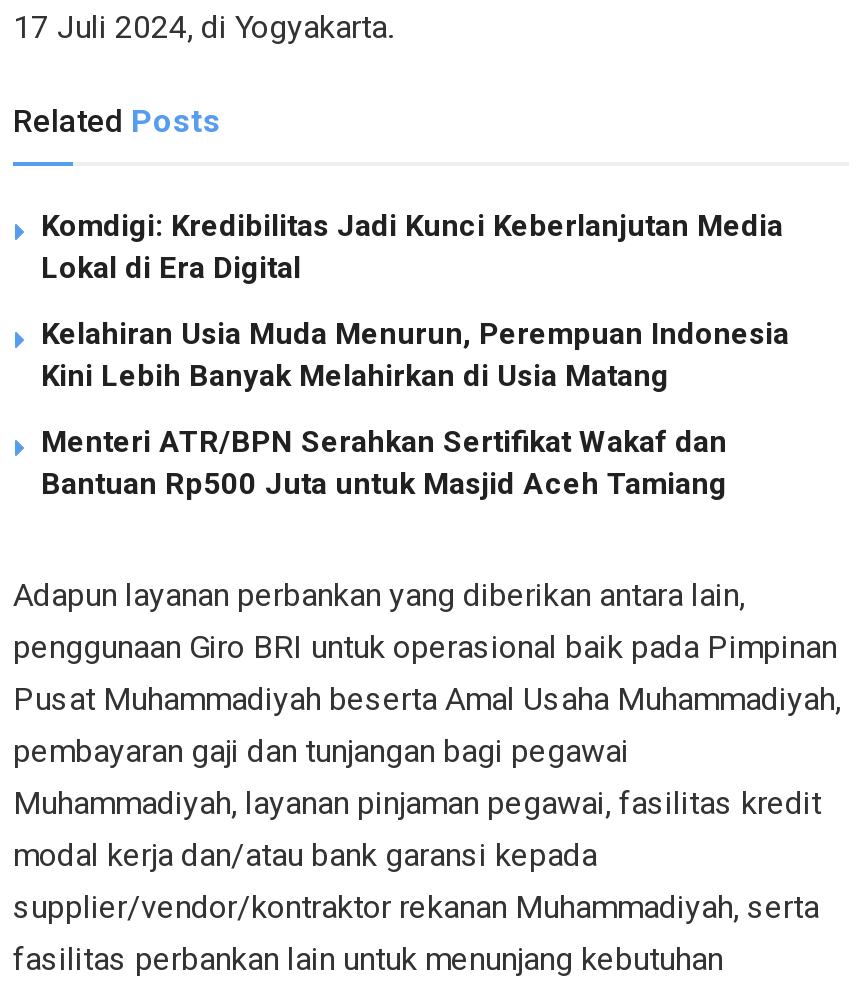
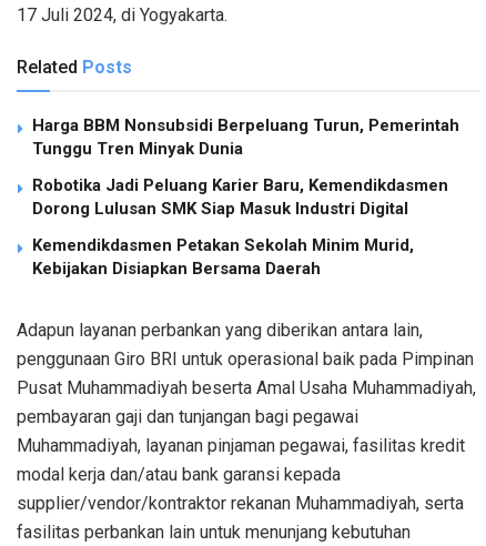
- Komdigi: Kredibilitas Jadi Kunci Keberlanjutan Media
- Lokal di Era Digital
+ Harga BBM Nonsubsidi Berpeluang Turun, Pemerintah
+ Tunggu Tren Minyak Dunia

- Kelahiran Usia Muda Menurun, Perempuan Indonesia
- Kini Lebih Banyak Melahirkan di Usia Matang
+ Robotika Jadi Peluang Karier Baru, Kemendikdasmen
+ Dorong Lulusan SMK Siap Masuk Industri Digital

- Menteri ATR/BPN Serahkan Sertifikat Wakaf dan
- Bantuan Rp500 Juta untuk Masjid Aceh Tamiang
+ Kemendikdasmen Petakan Sekolah Minim Murid,
+ Kebijakan Disiapkan Bersama Daerah
